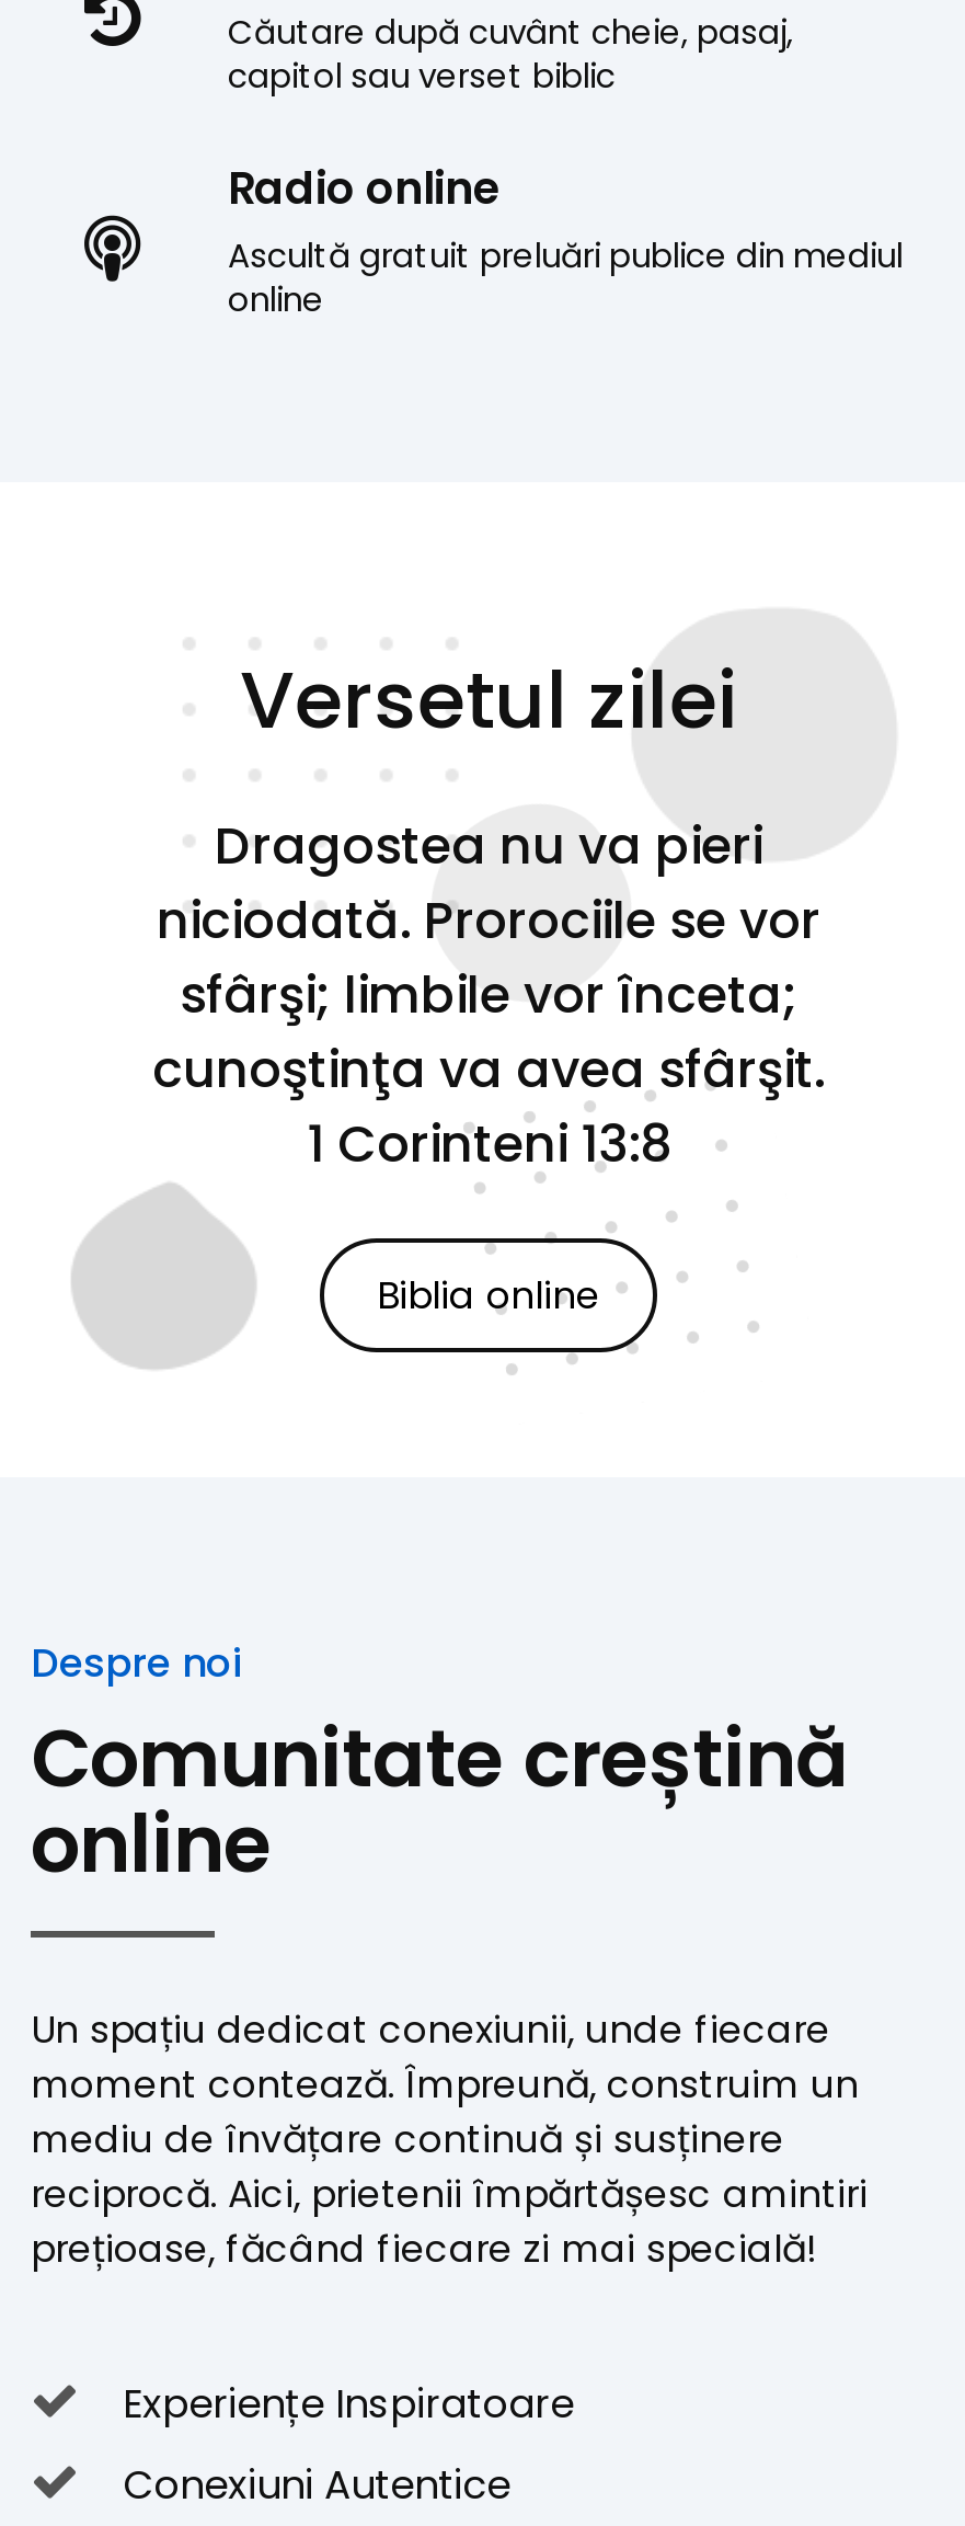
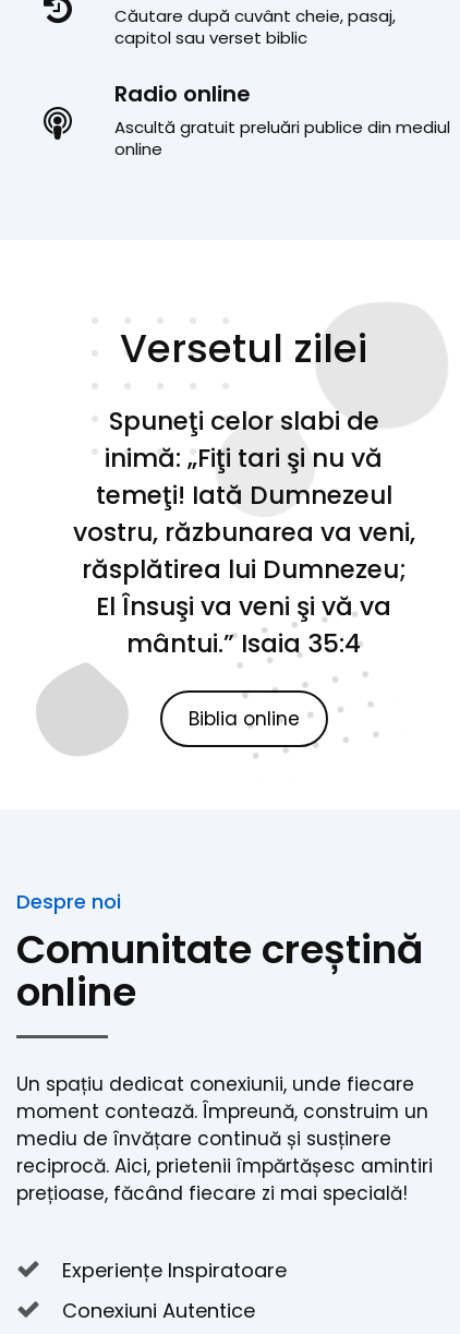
- Dragostea nu va pieri
- niciodată. Prorociile se vor
- sfârşi; limbile vor înceta;
- cunoştinţa va avea sfârşit.
- 1 Corinteni 13:8
+ Spuneţi celor slabi de
+ inimă: „Fiţi tari şi nu vă
+ temeţi! Iată Dumnezeul
+ vostru, răzbunarea va veni,
+ răsplătirea lui Dumnezeu;
+ El Însuşi va veni şi vă va
+ mântui.” Isaia 35:4
